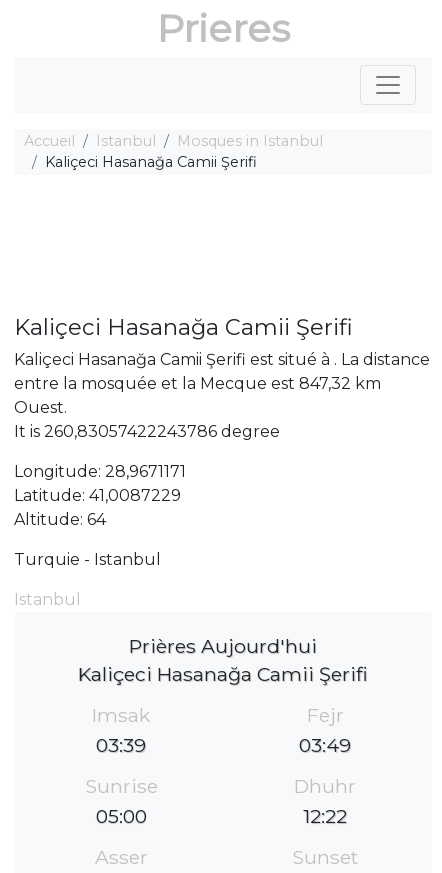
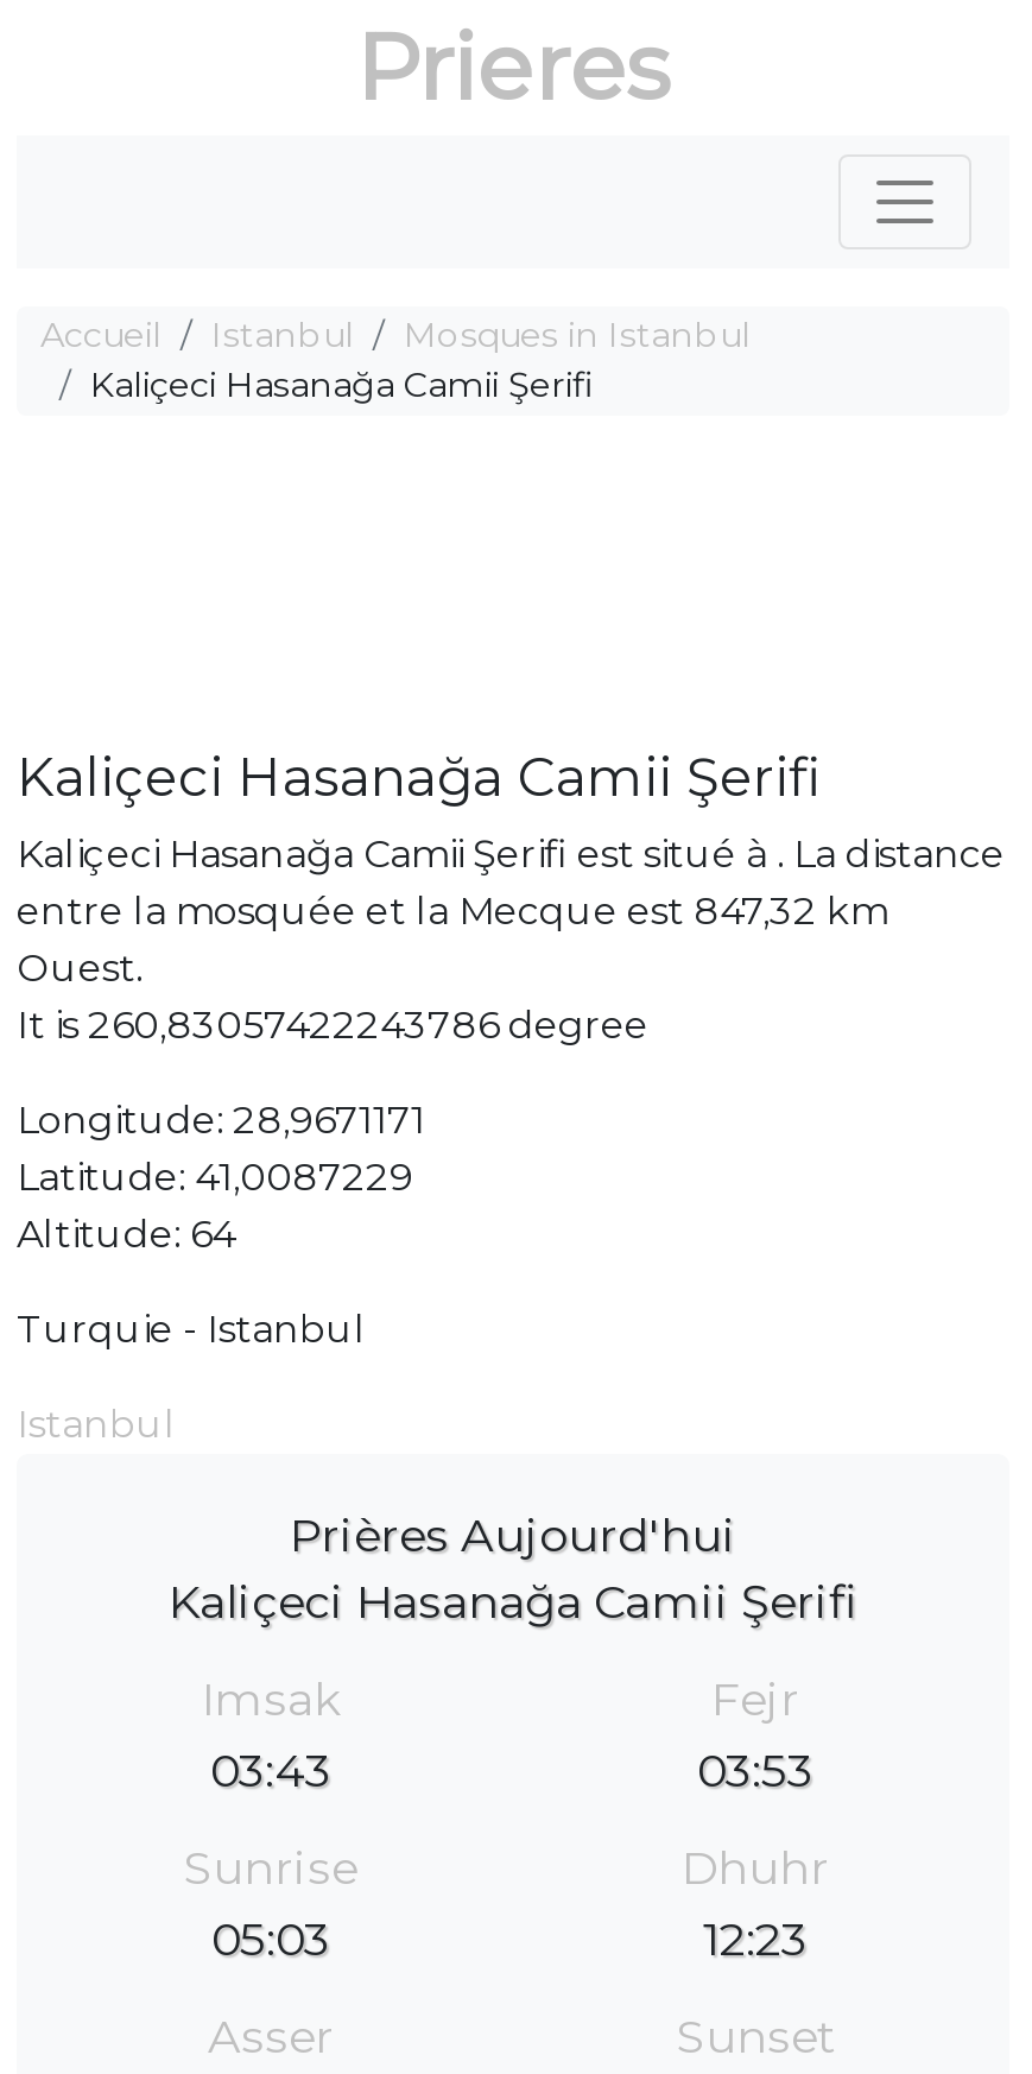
- 03:39
+ 03:43

- 03:49
+ 03:53

- 05:00
+ 05:03

- 12:22
+ 12:23
